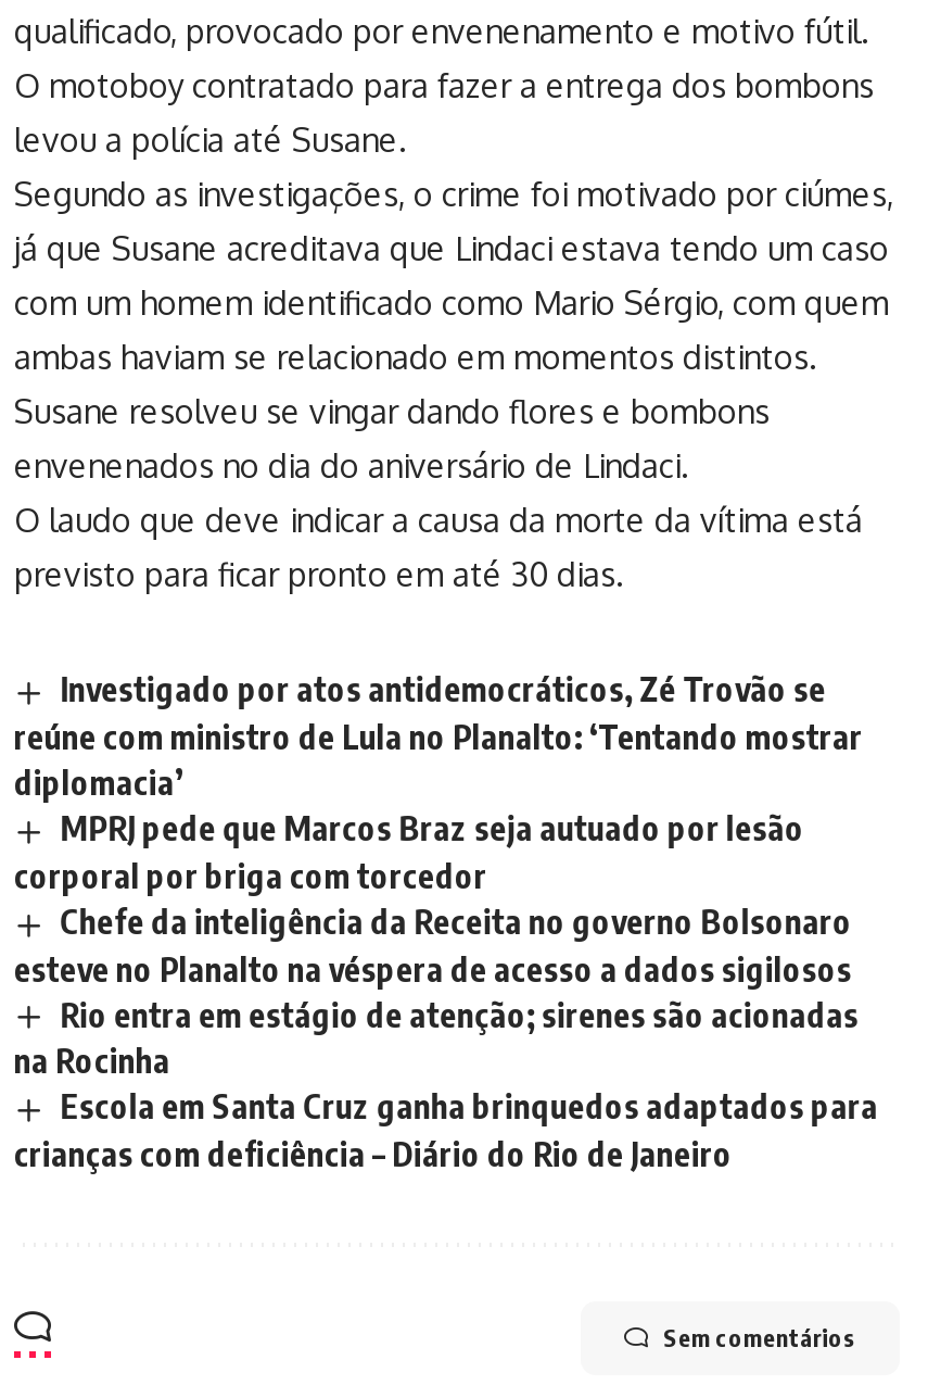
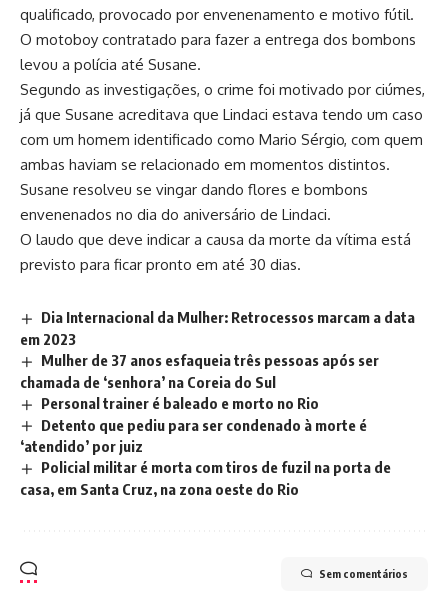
- Investigado por atos antidemocráticos, Zé Trovão se
- reúne com ministro de Lula no Planalto: ‘Tentando mostrar
- diplomacia’
- MPRJ pede que Marcos Braz seja autuado por lesão
- corporal por briga com torcedor
- Chefe da inteligência da Receita no governo Bolsonaro
- esteve no Planalto na véspera de acesso a dados sigilosos
- Rio entra em estágio de atenção; sirenes são acionadas
- na Rocinha
- Escola em Santa Cruz ganha brinquedos adaptados para
- crianças com deficiência – Diário do Rio de Janeiro
+ Dia Internacional da Mulher: Retrocessos marcam a data
+ em 2023
+ Mulher de 37 anos esfaqueia três pessoas após ser
+ chamada de ‘senhora’ na Coreia do Sul
+ Personal trainer é baleado e morto no Rio
+ Detento que pediu para ser condenado à morte é
+ ‘atendido’ por juiz
+ Policial militar é morta com tiros de fuzil na porta de
+ casa, em Santa Cruz, na zona oeste do Rio
